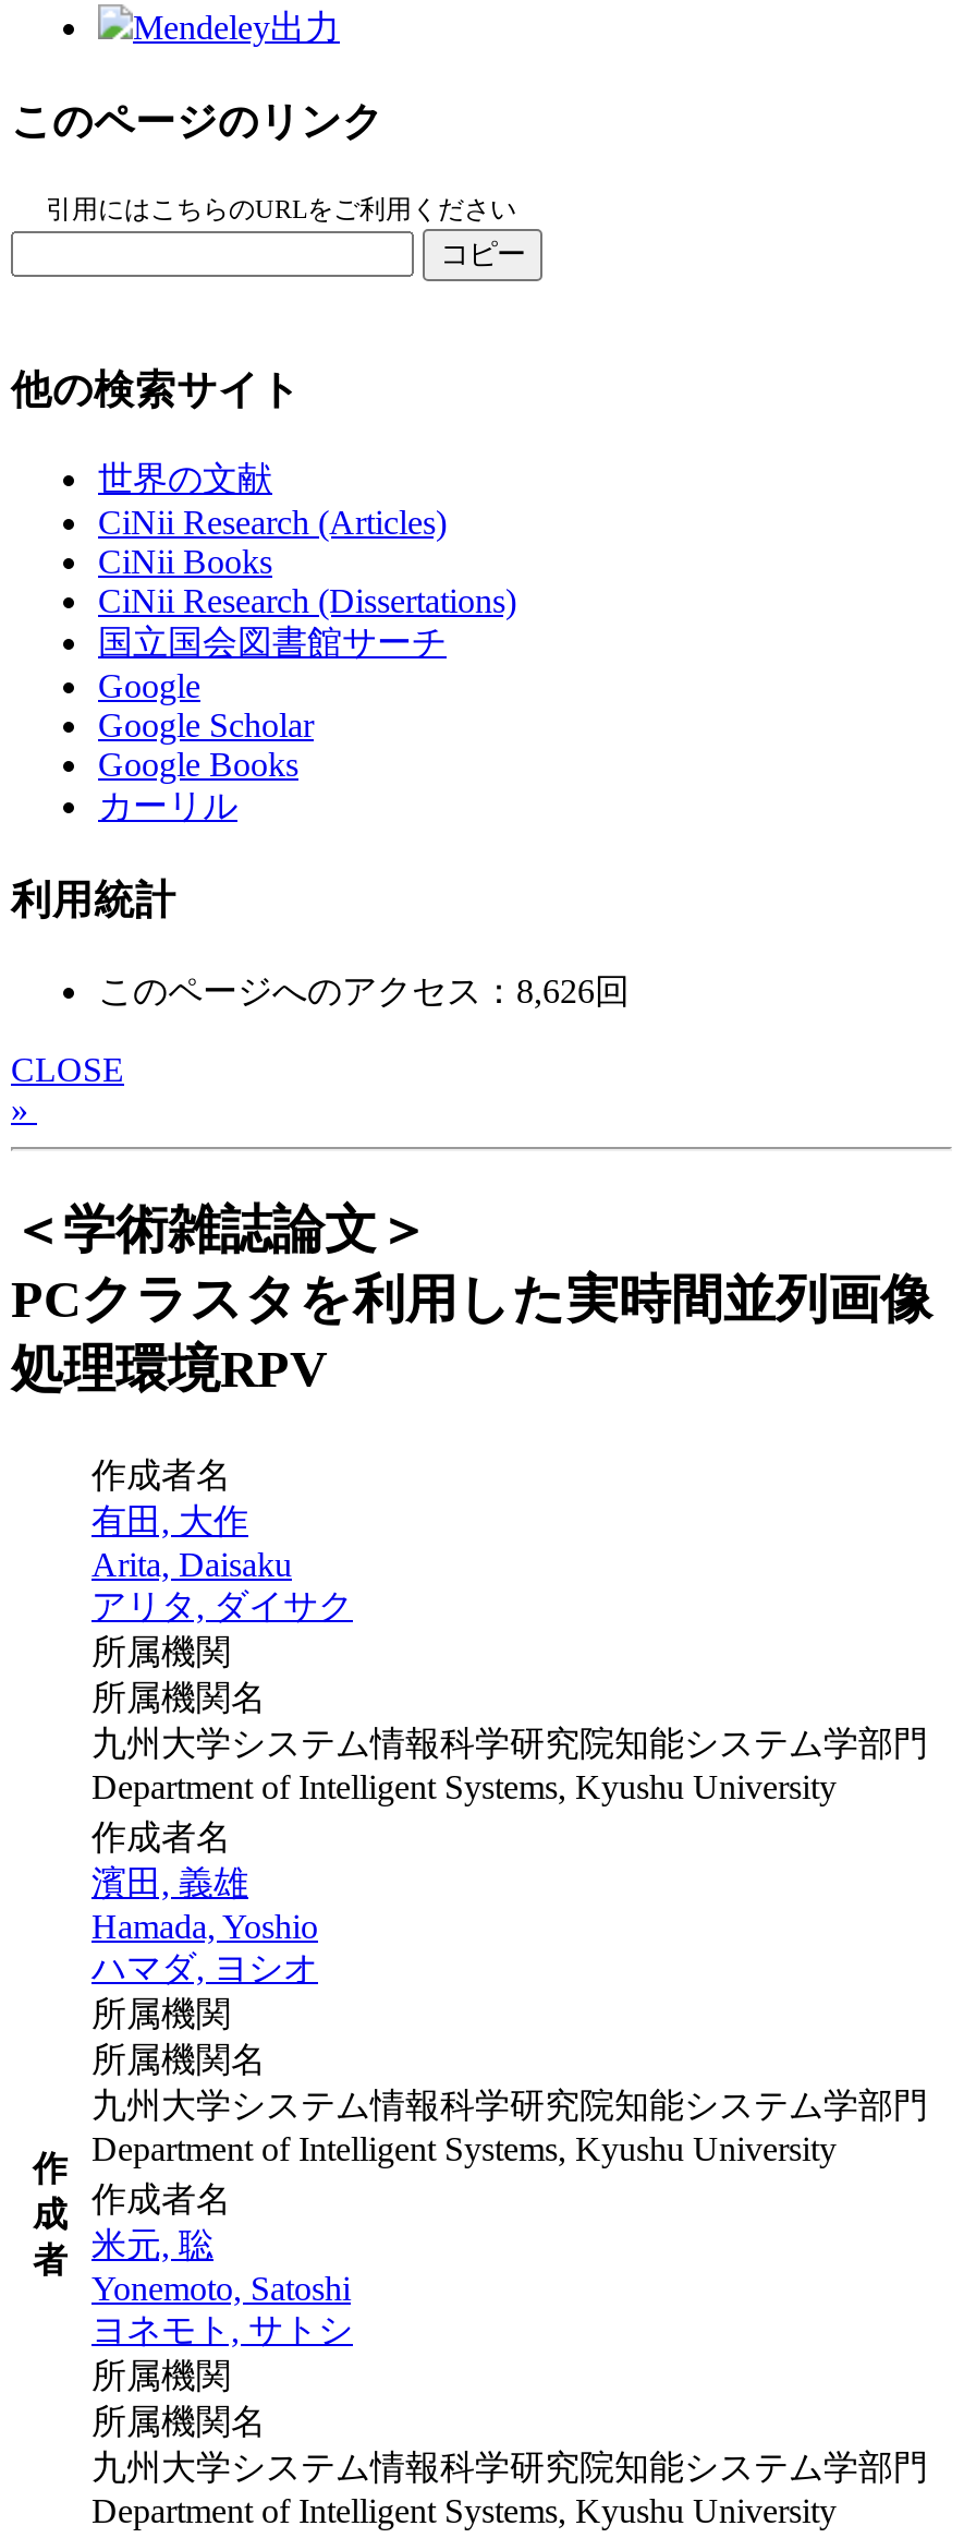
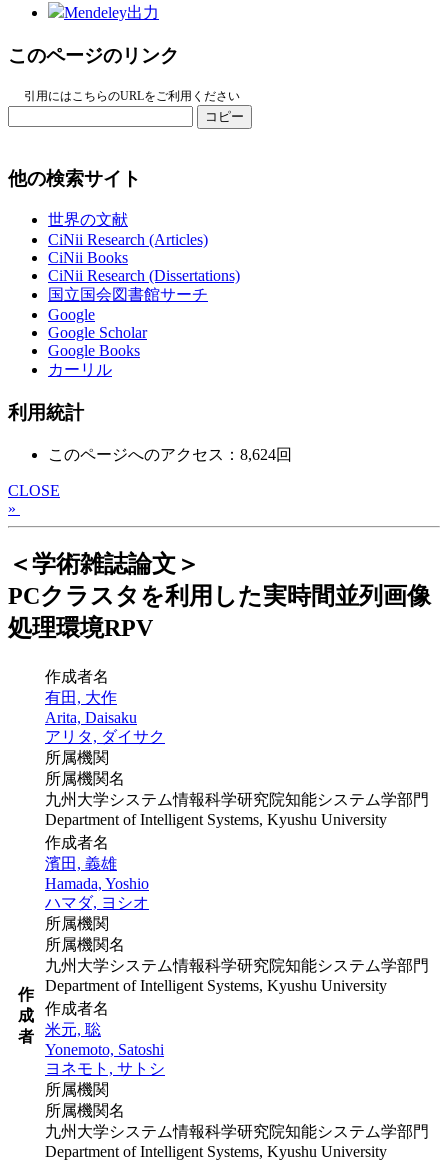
- このページへのアクセス：8,626回
+ このページへのアクセス：8,624回
